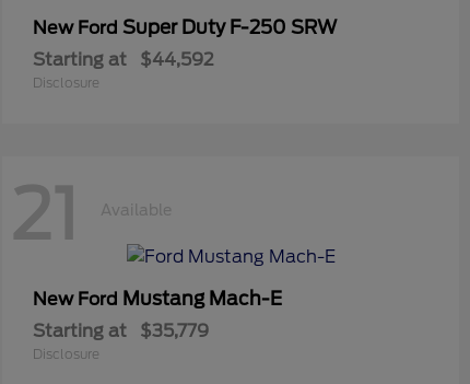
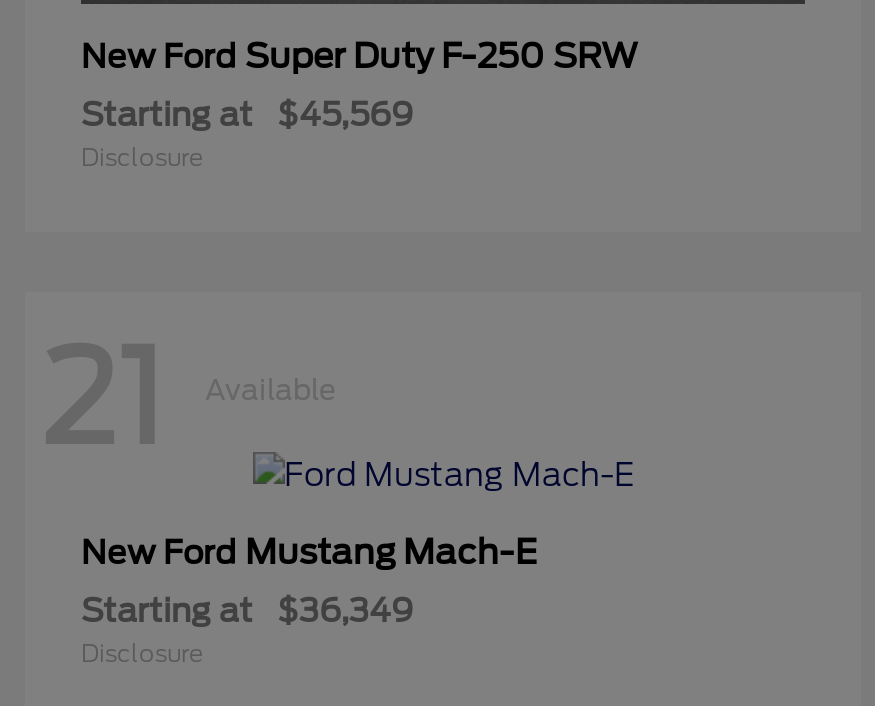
- Starting at $44,592
+ Starting at $45,569

- Starting at $35,779
+ Starting at $36,349
